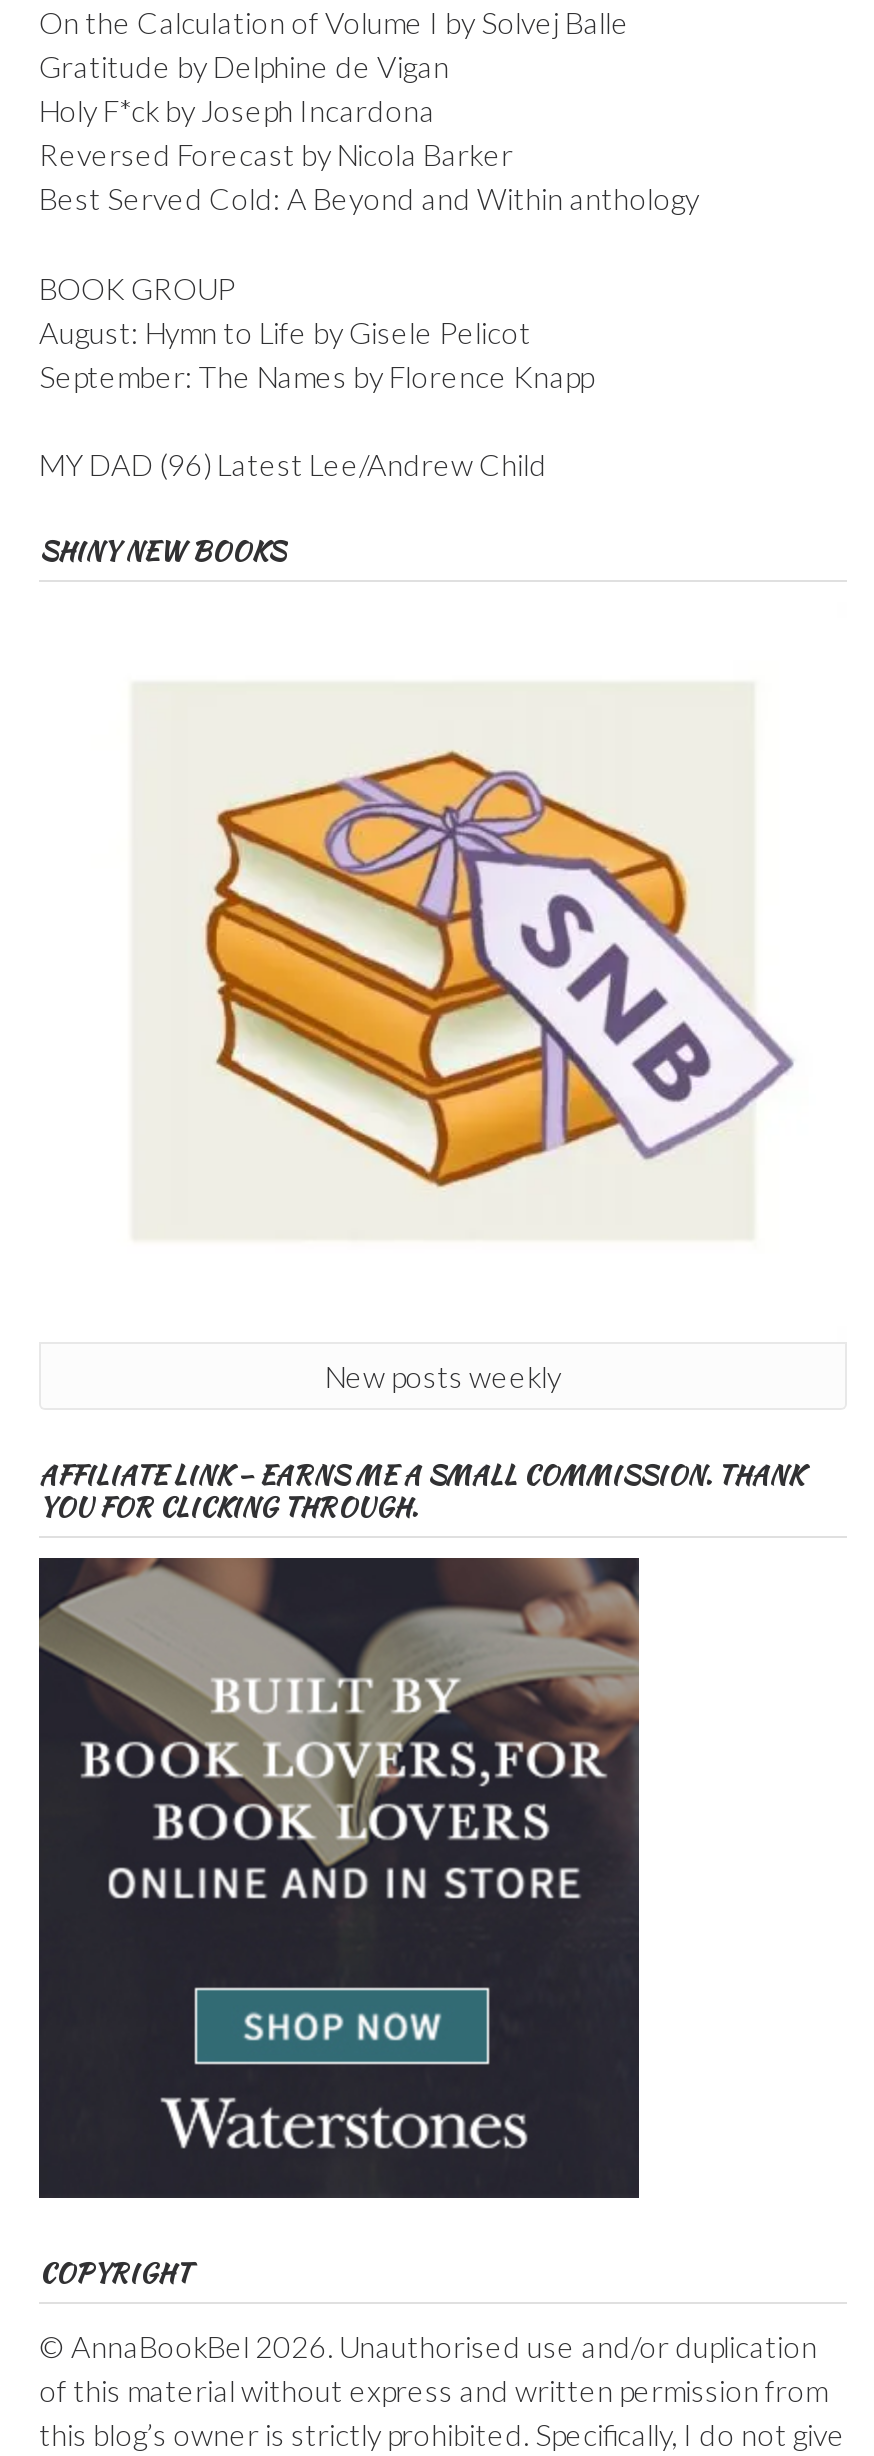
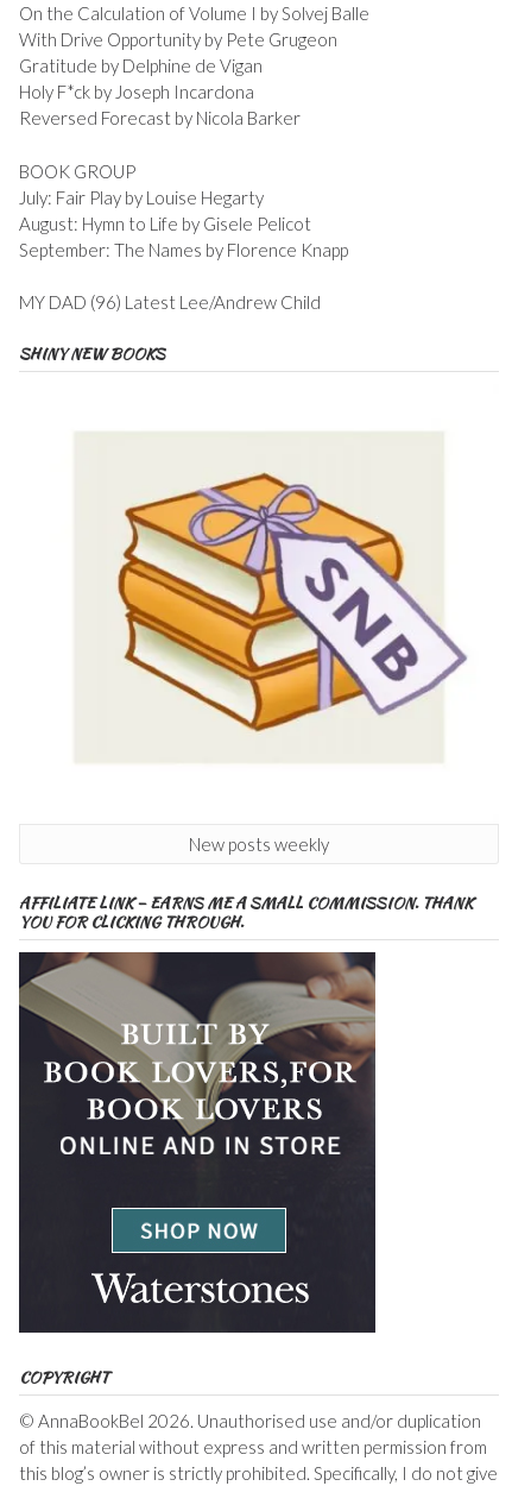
+ With Drive Opportunity by Pete Grugeon

- Best Served Cold: A Beyond and Within anthology

+ July: Fair Play by Louise Hegarty
